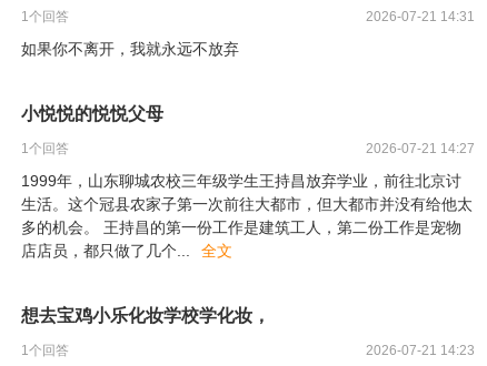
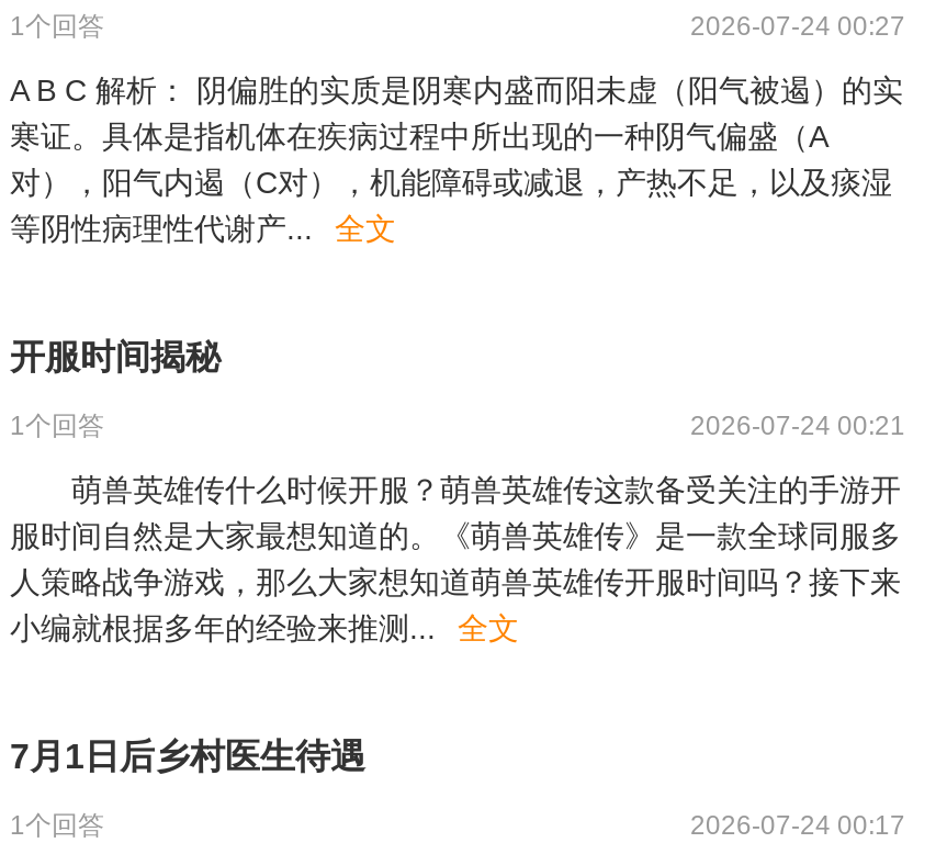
- 2026-07-21 14:31
+ 2026-07-24 00:27

- 如果你不离开，我就永远不放弃
+ A B C 解析： 阴偏胜的实质是阴寒内盛而阳未虚（阳气被遏）的实
+ 寒证。具体是指机体在疾病过程中所出现的一种阴气偏盛（A
+ 对），阳气内遏（C对），机能障碍或减退，产热不足，以及痰湿
+ 等阴性病理性代谢产...
+ 全文

- 小悦悦的悦悦父母
+ 开服时间揭秘

- 2026-07-21 14:27
+ 2026-07-24 00:21

- 1999年，山东聊城农校三年级学生王持昌放弃学业，前往北京讨
- 生活。这个冠县农家子第一次前往大都市，但大都市并没有给他太
- 多的机会。 王持昌的第一份工作是建筑工人，第二份工作是宠物
- 店店员，都只做了几个...
+ 萌兽英雄传什么时候开服？萌兽英雄传这款备受关注的手游开
+ 服时间自然是大家最想知道的。《萌兽英雄传》是一款全球同服多
+ 人策略战争游戏，那么大家想知道萌兽英雄传开服时间吗？接下来
+ 小编就根据多年的经验来推测...

- 想去宝鸡小乐化妆学校学化妆，
+ 7月1日后乡村医生待遇

- 2026-07-21 14:23
+ 2026-07-24 00:17
